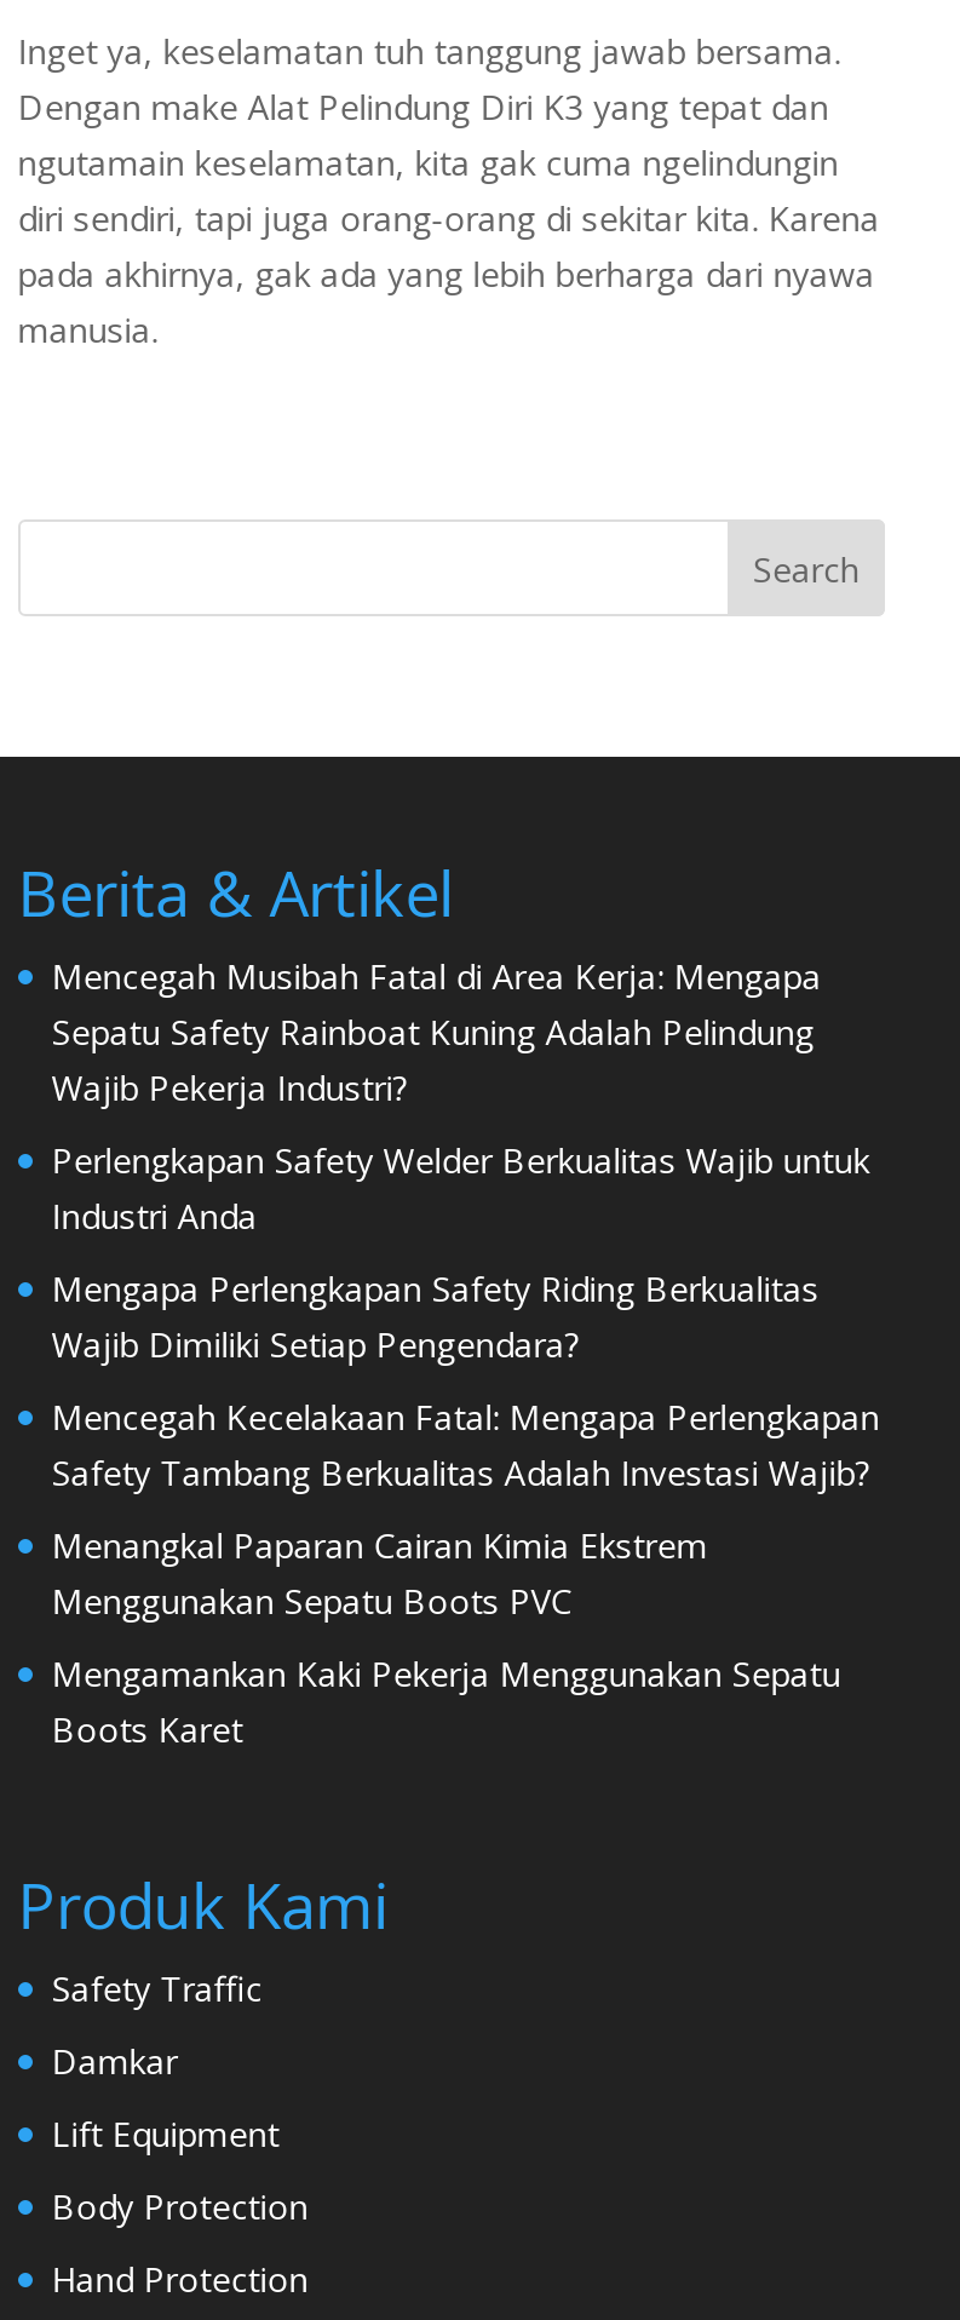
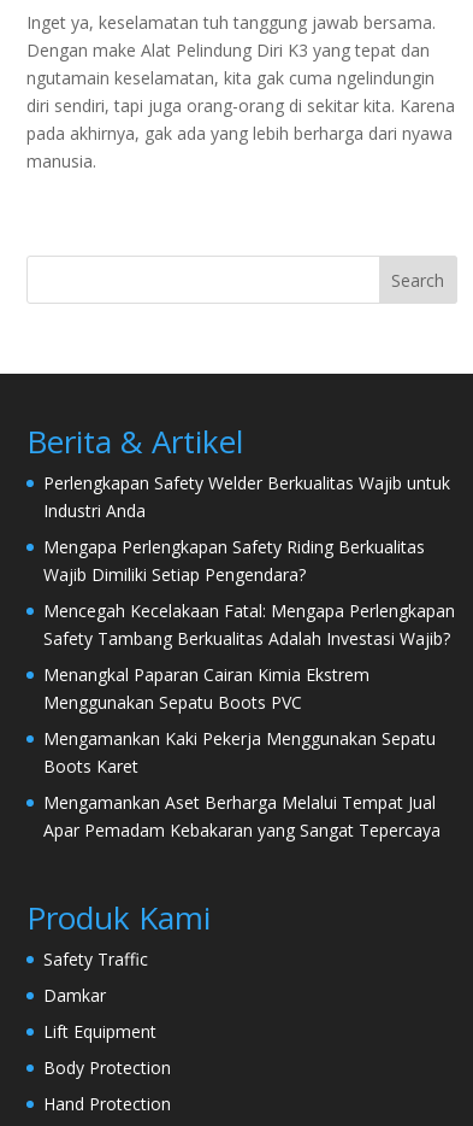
- Mencegah Musibah Fatal di Area Kerja: Mengapa
- Sepatu Safety Rainboat Kuning Adalah Pelindung
- Wajib Pekerja Industri?

moved up: Perlengkapan Safety Welder Berkualitas Wajib untuk | Industri Anda | Mengapa Perlengkapan Safety Riding Berkualitas | ... | Mengamankan Kaki Pekerja Menggunakan Sepatu | Boots Karet

+ Mengamankan Aset Berharga Melalui Tempat Jual
+ Apar Pemadam Kebakaran yang Sangat Tepercaya
